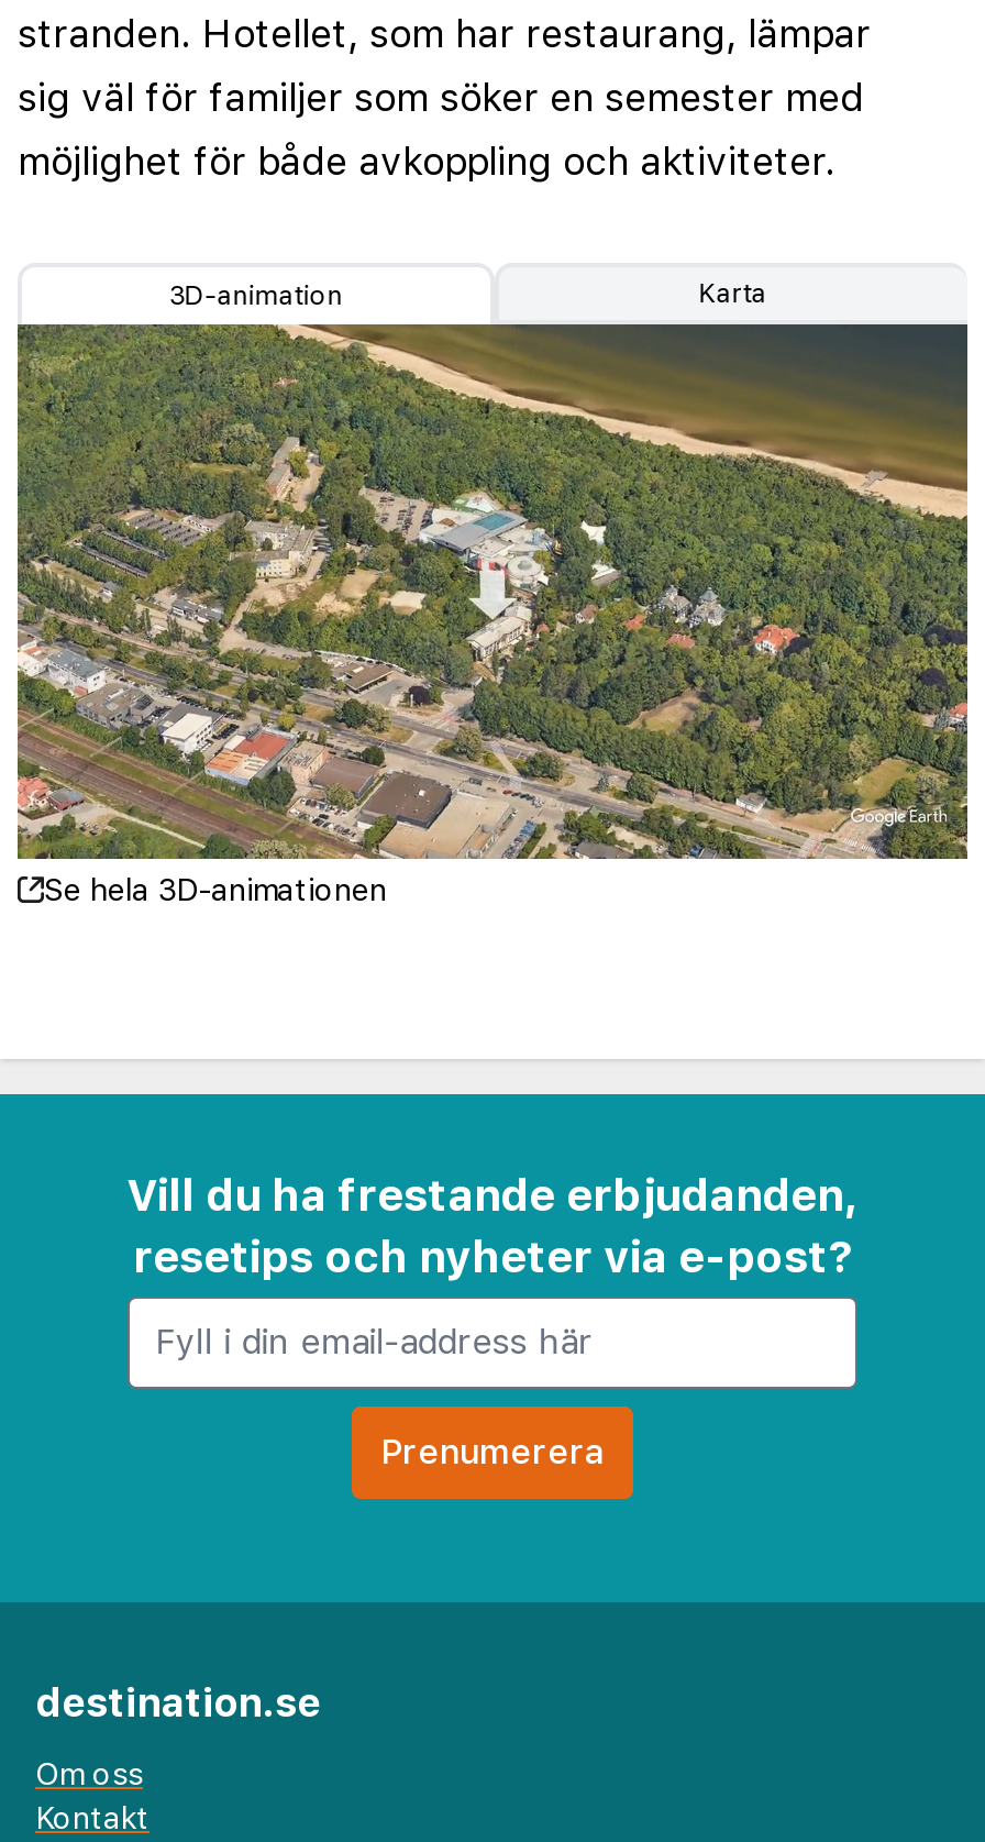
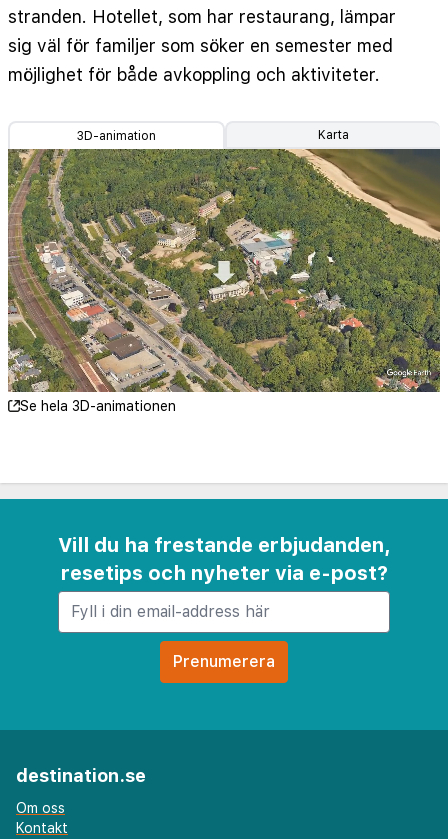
- [image]
+ [image]
